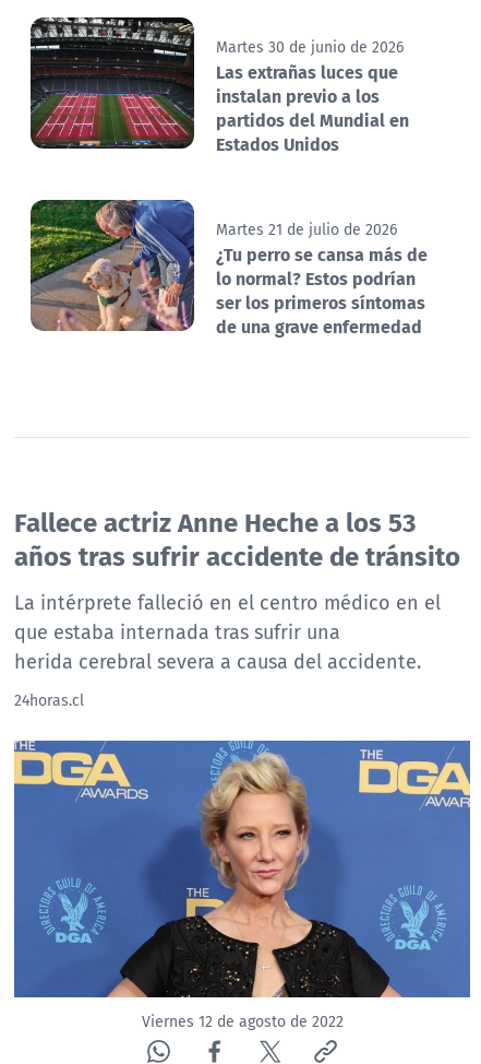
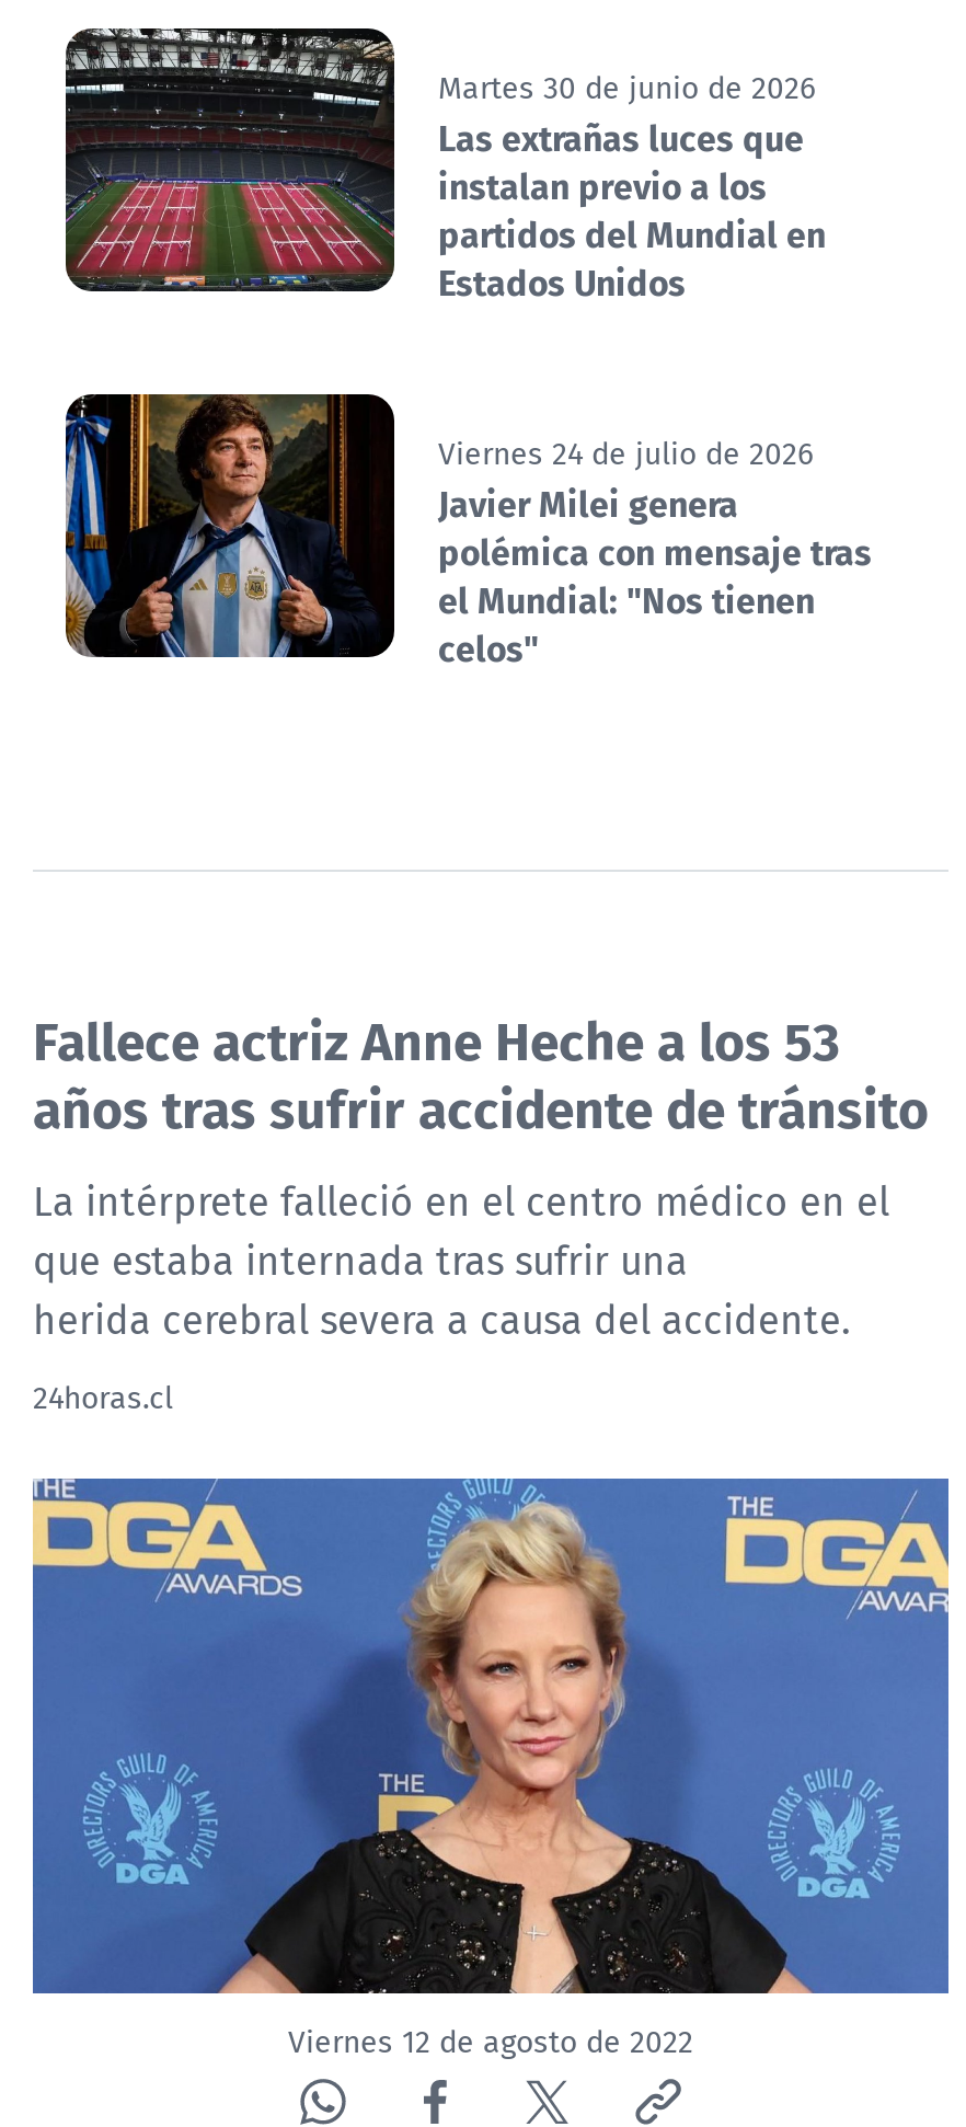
- [image]
- Martes 21 de julio de 2026
- ¿Tu perro se cansa más de
- lo normal? Estos podrían
- ser los primeros síntomas
- de una grave enfermedad
+ [image]
+ Viernes 24 de julio de 2026
+ Javier Milei genera
+ polémica con mensaje tras
+ el Mundial: "Nos tienen
+ celos"
